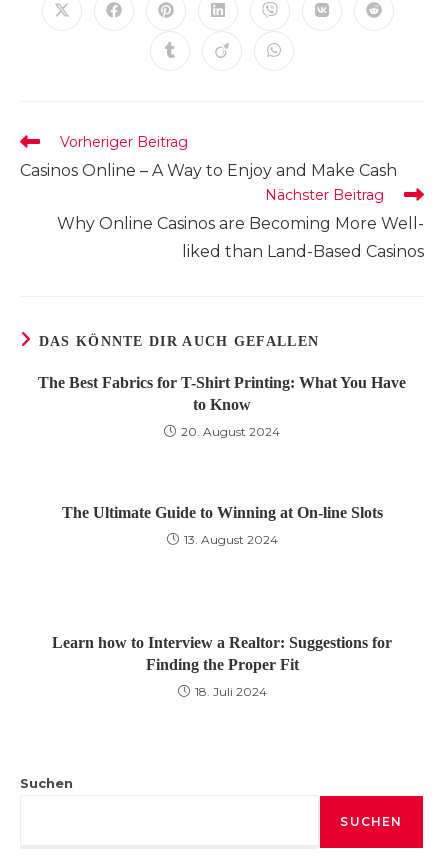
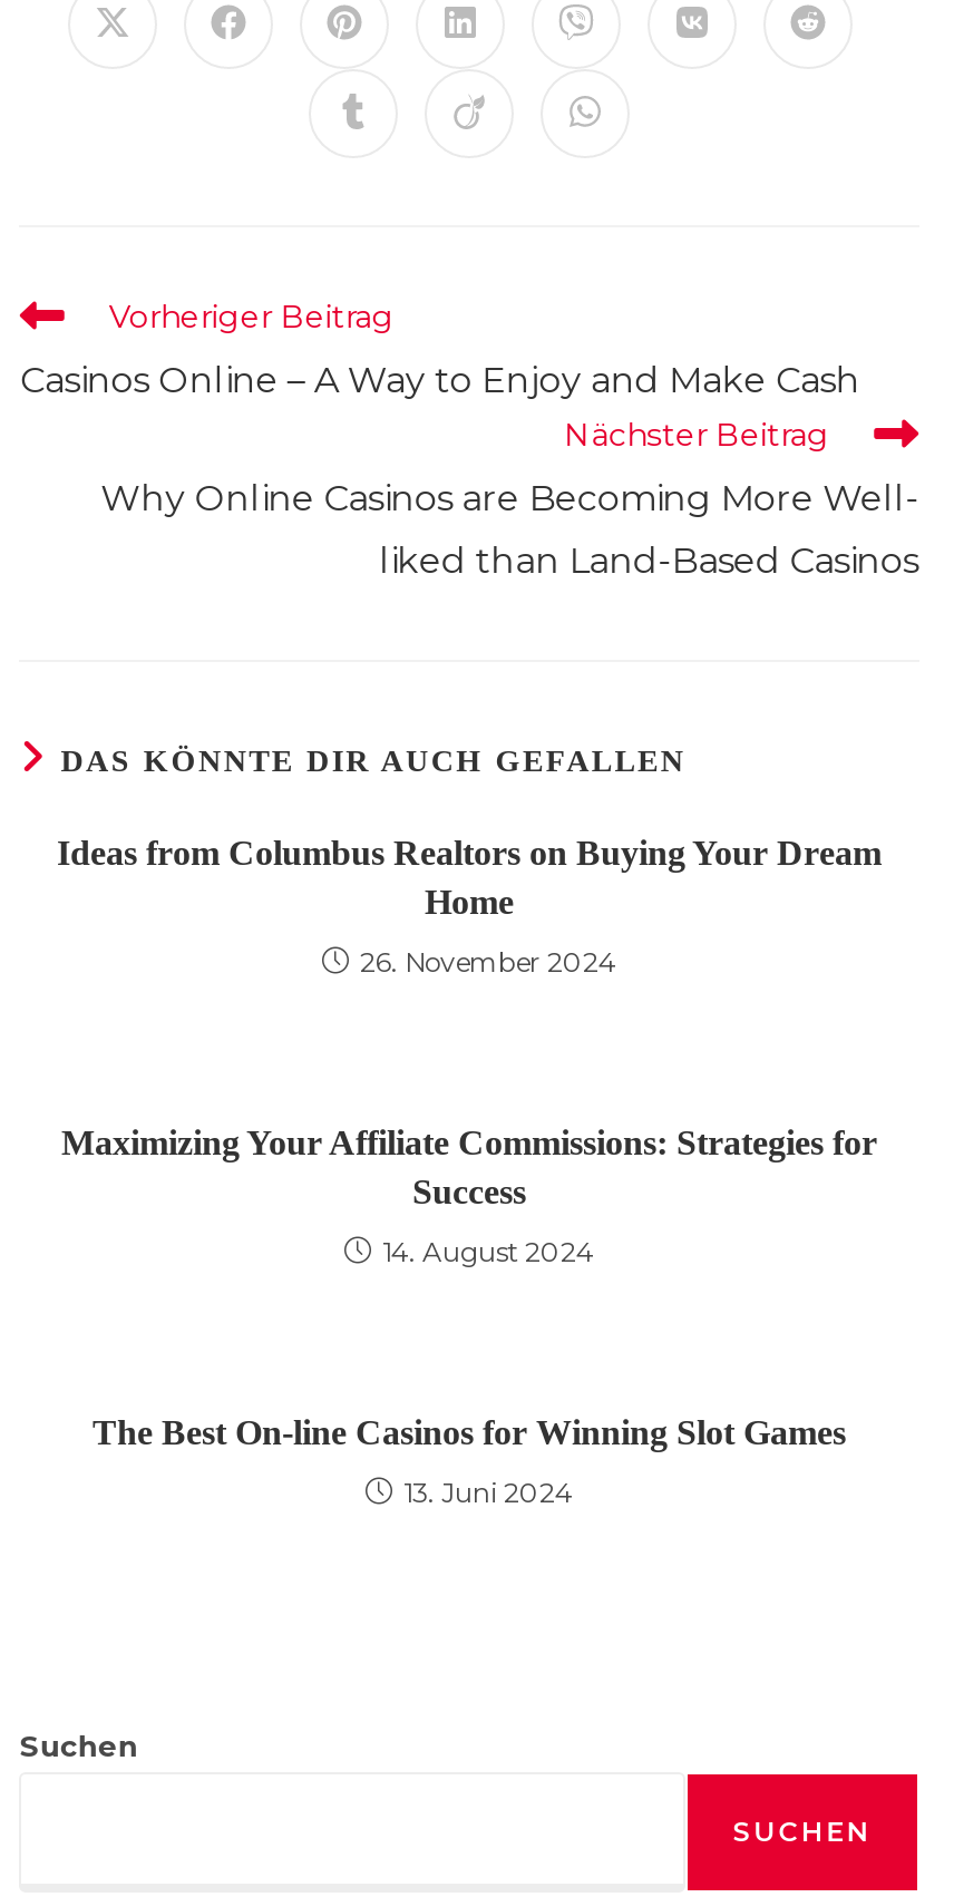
- The Best Fabrics for T-Shirt Printing: What You Have
- to Know
+ Ideas from Columbus Realtors on Buying Your Dream
+ Home

- 20. August 2024
+ 26. November 2024

- The Ultimate Guide to Winning at On-line Slots
+ Maximizing Your Affiliate Commissions: Strategies for
+ Success

- 13. August 2024
+ 14. August 2024

- Learn how to Interview a Realtor: Suggestions for
- Finding the Proper Fit
+ The Best On-line Casinos for Winning Slot Games

- 18. Juli 2024
+ 13. Juni 2024
